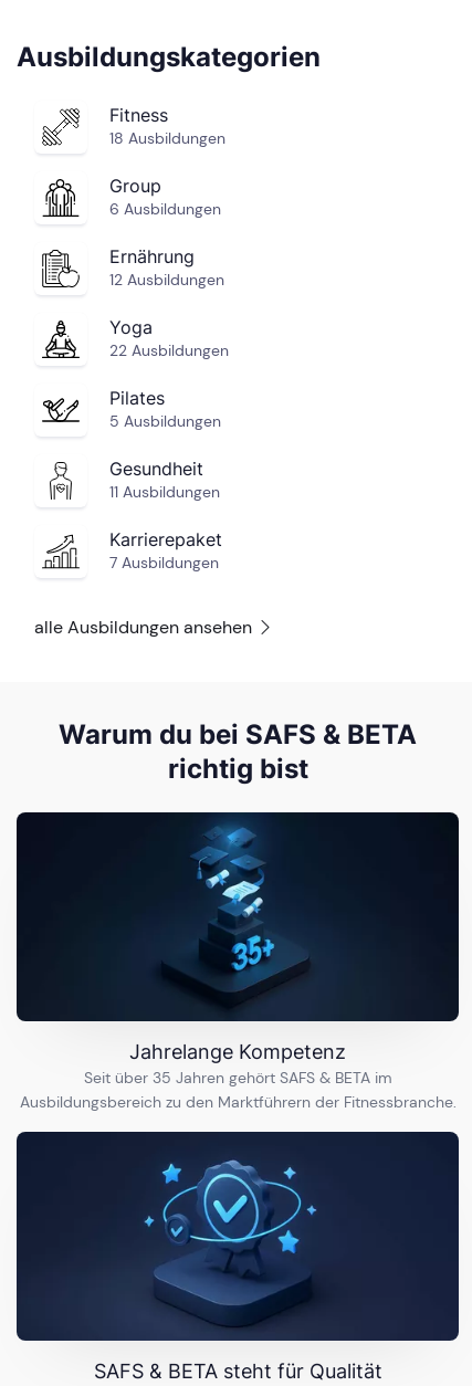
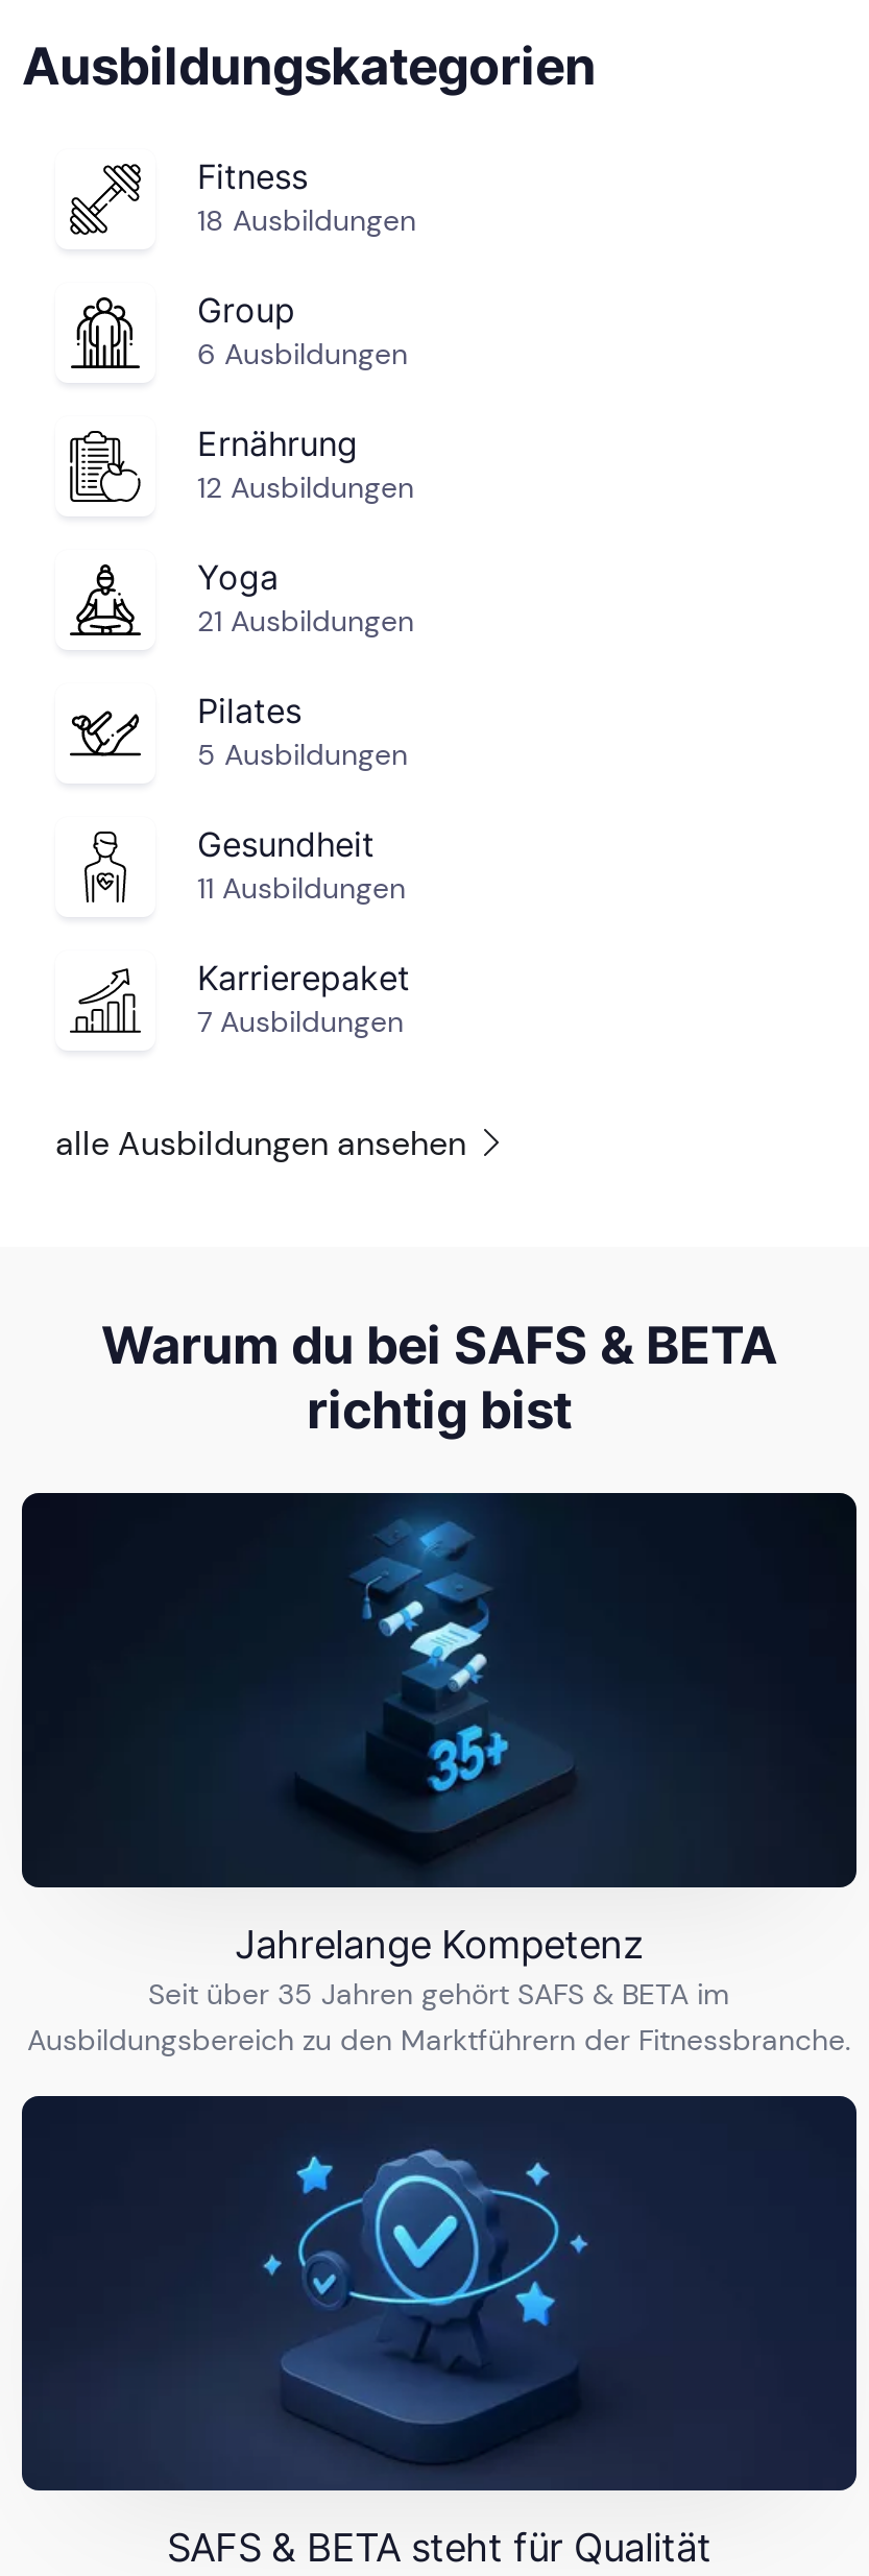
- 22 Ausbildungen
+ 21 Ausbildungen
